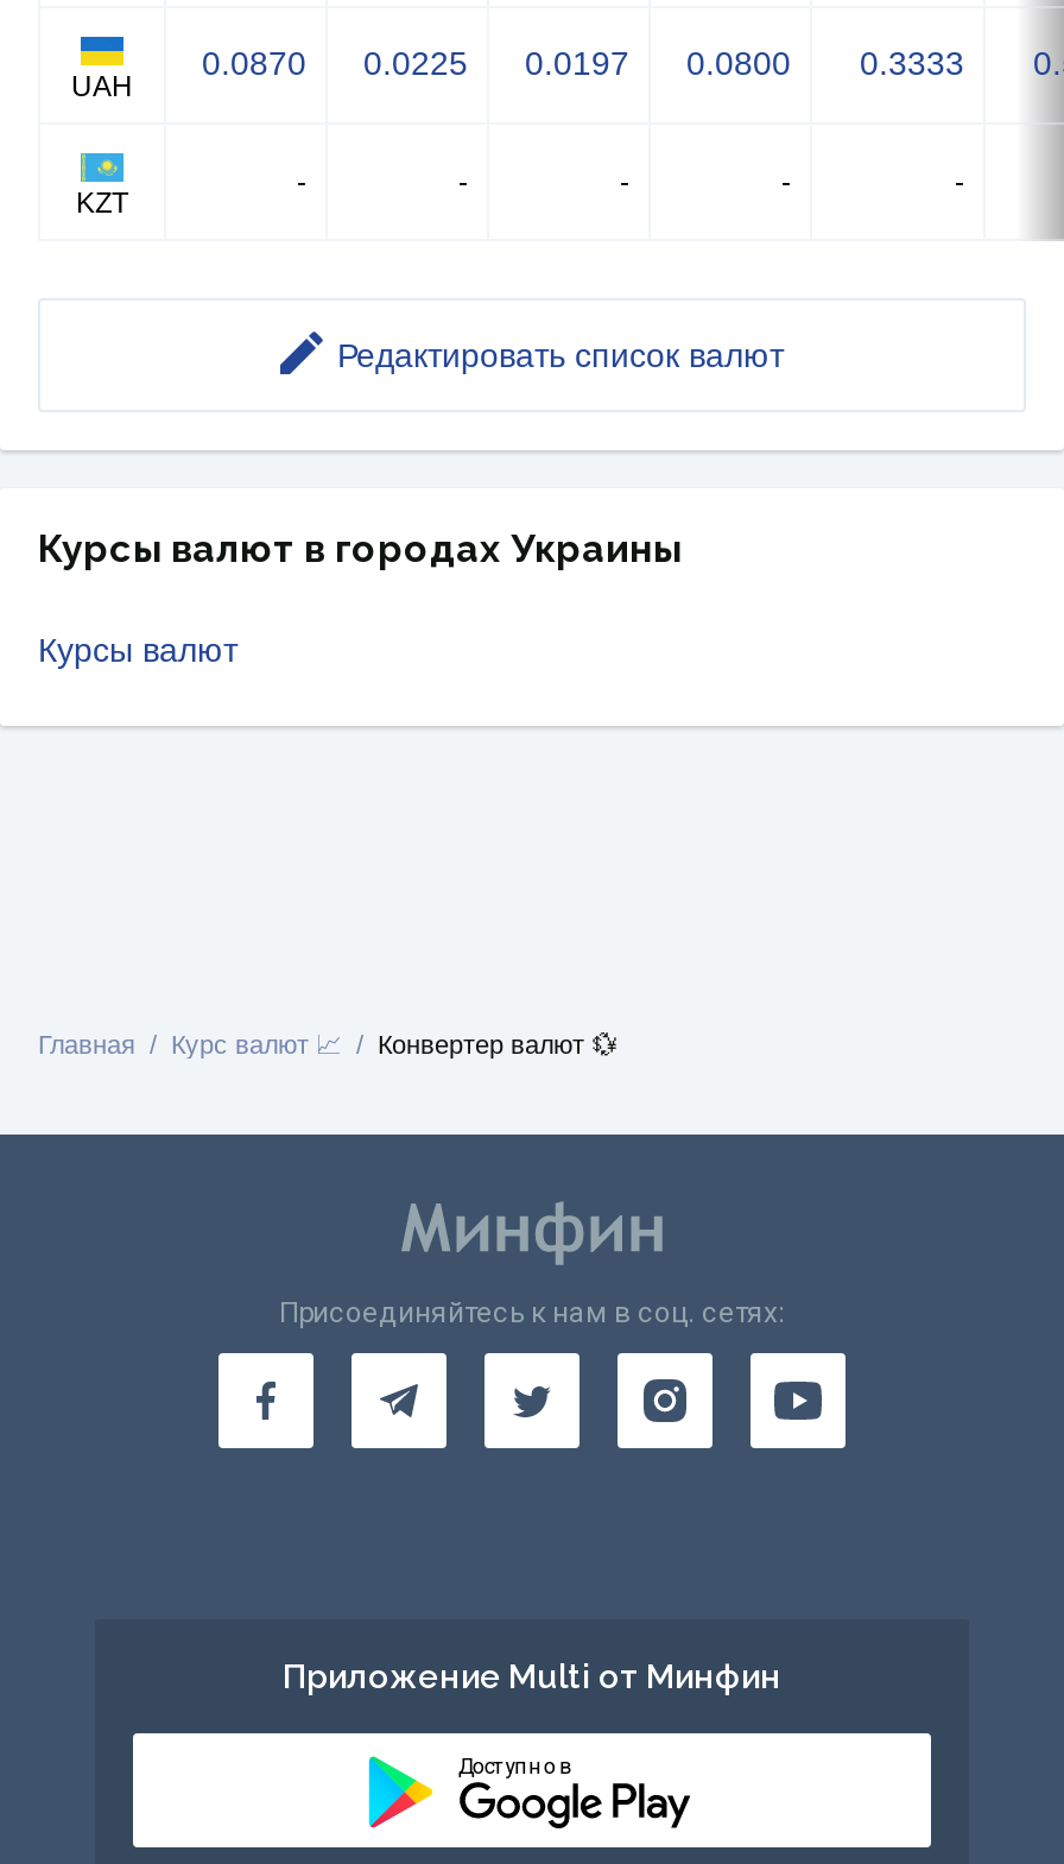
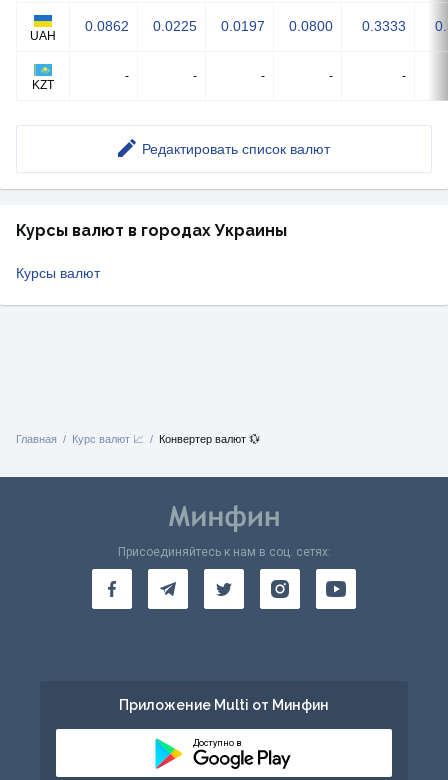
- 0.0870
+ 0.0862
